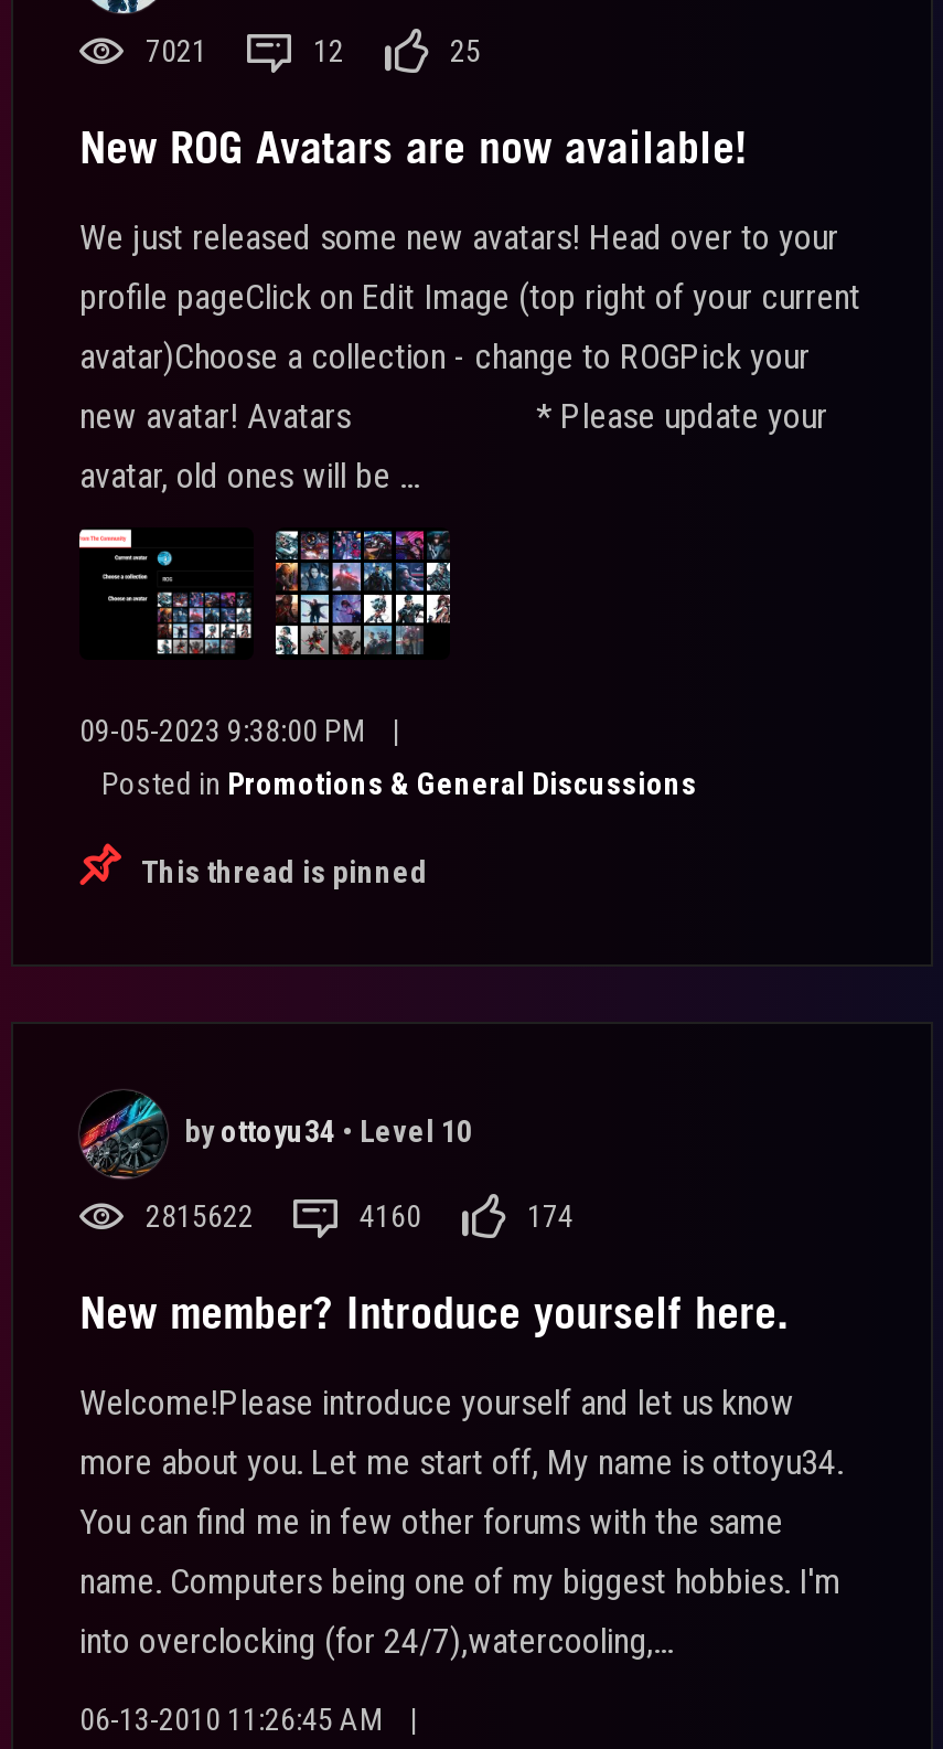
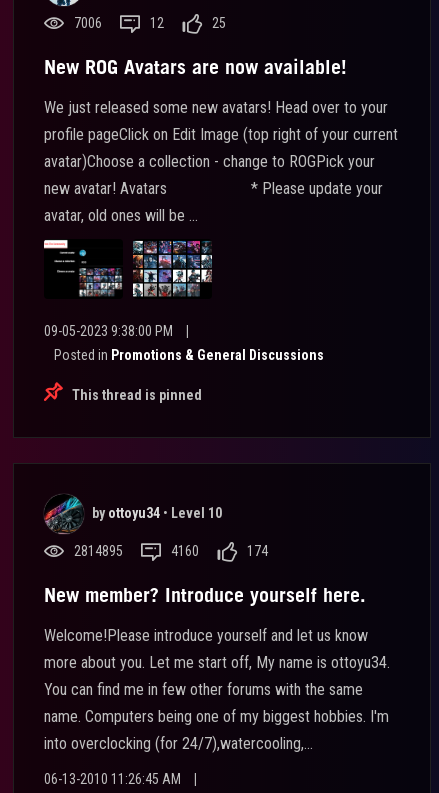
- 7021
+ 7006

- 2815622
+ 2814895
